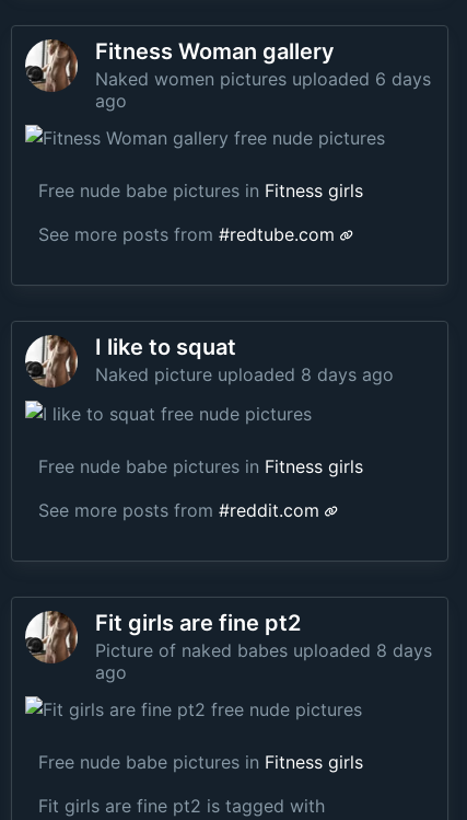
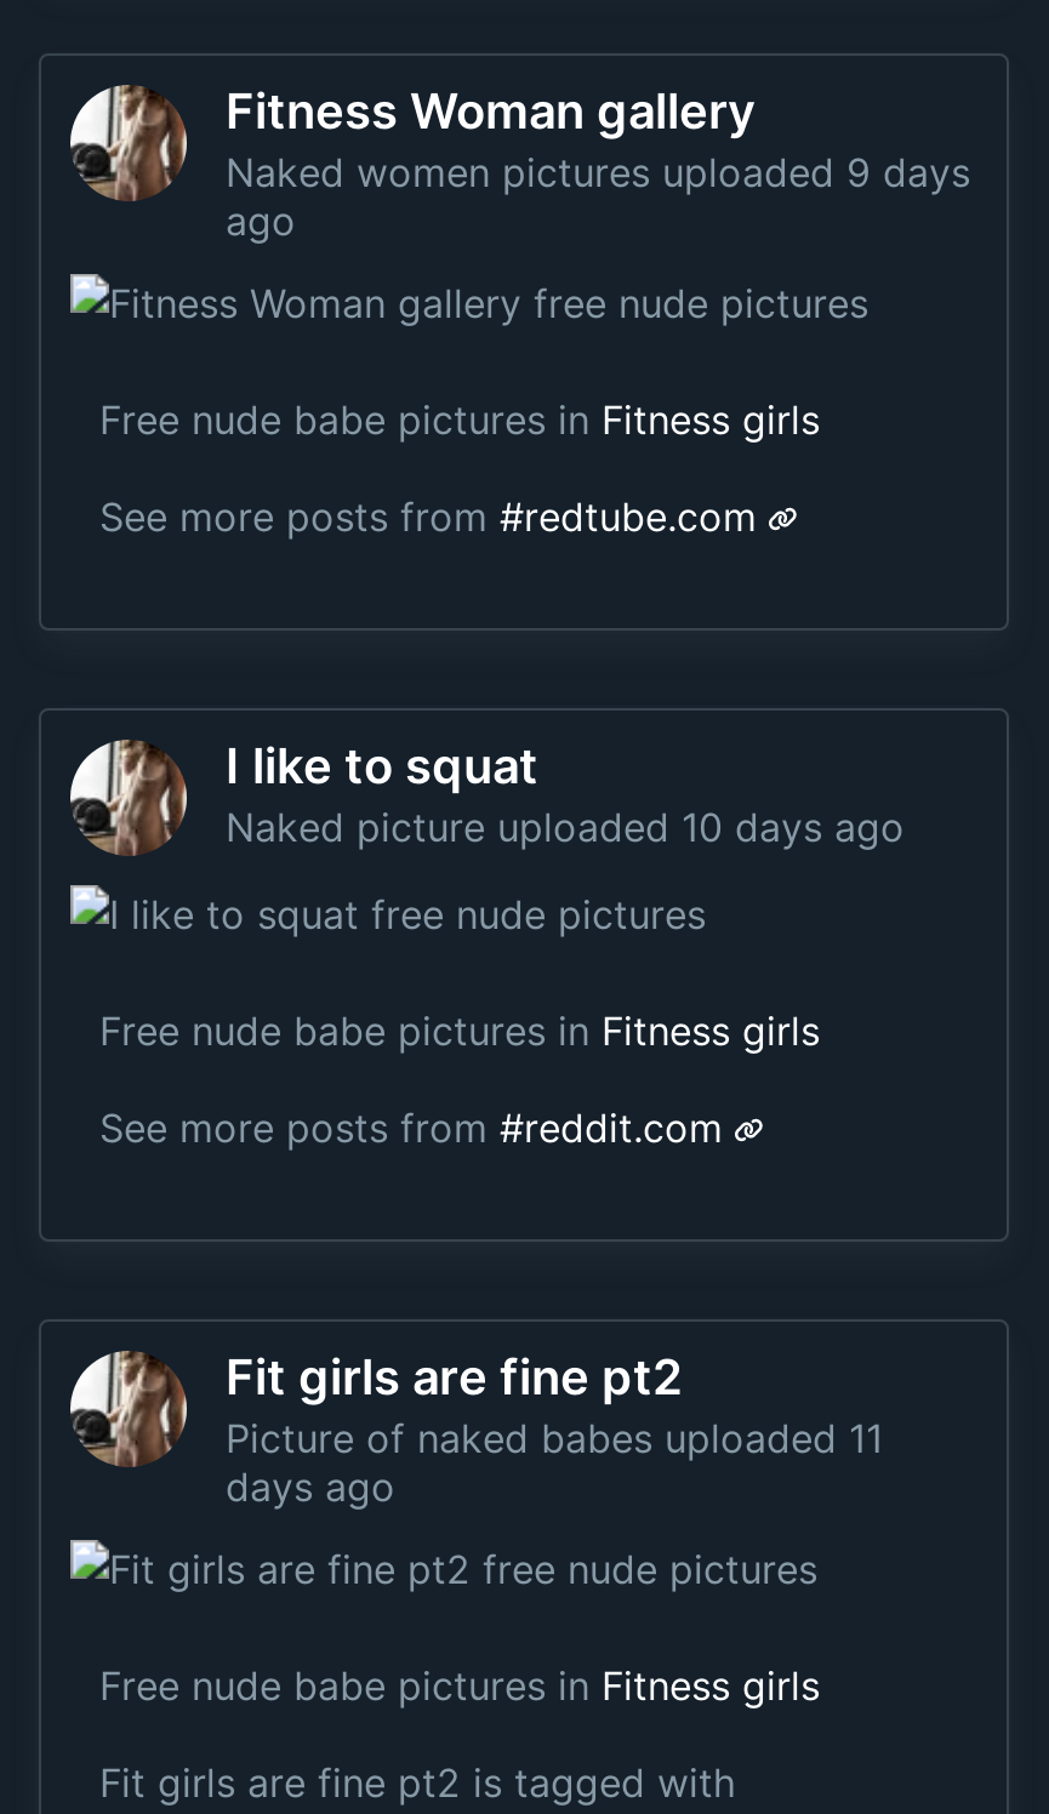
- Naked women pictures uploaded 6 days
+ Naked women pictures uploaded 9 days

- Naked picture uploaded 8 days ago
+ Naked picture uploaded 10 days ago

- Picture of naked babes uploaded 8 days
- ago
+ Picture of naked babes uploaded 11
+ days ago
